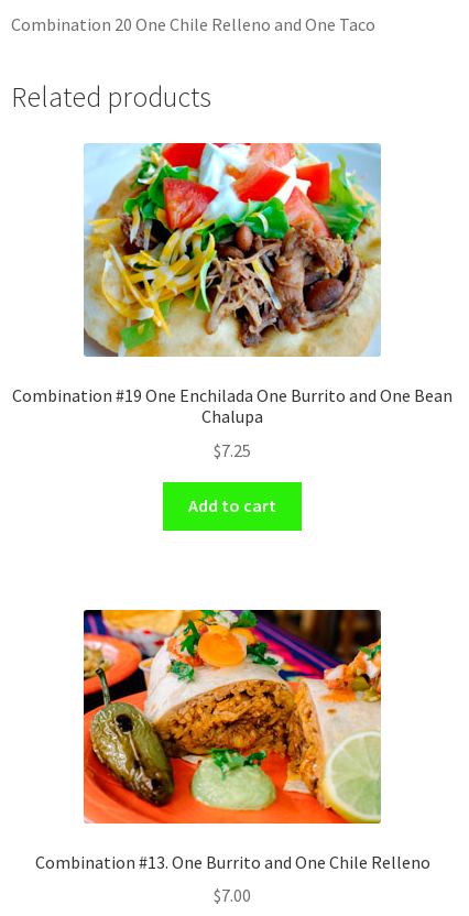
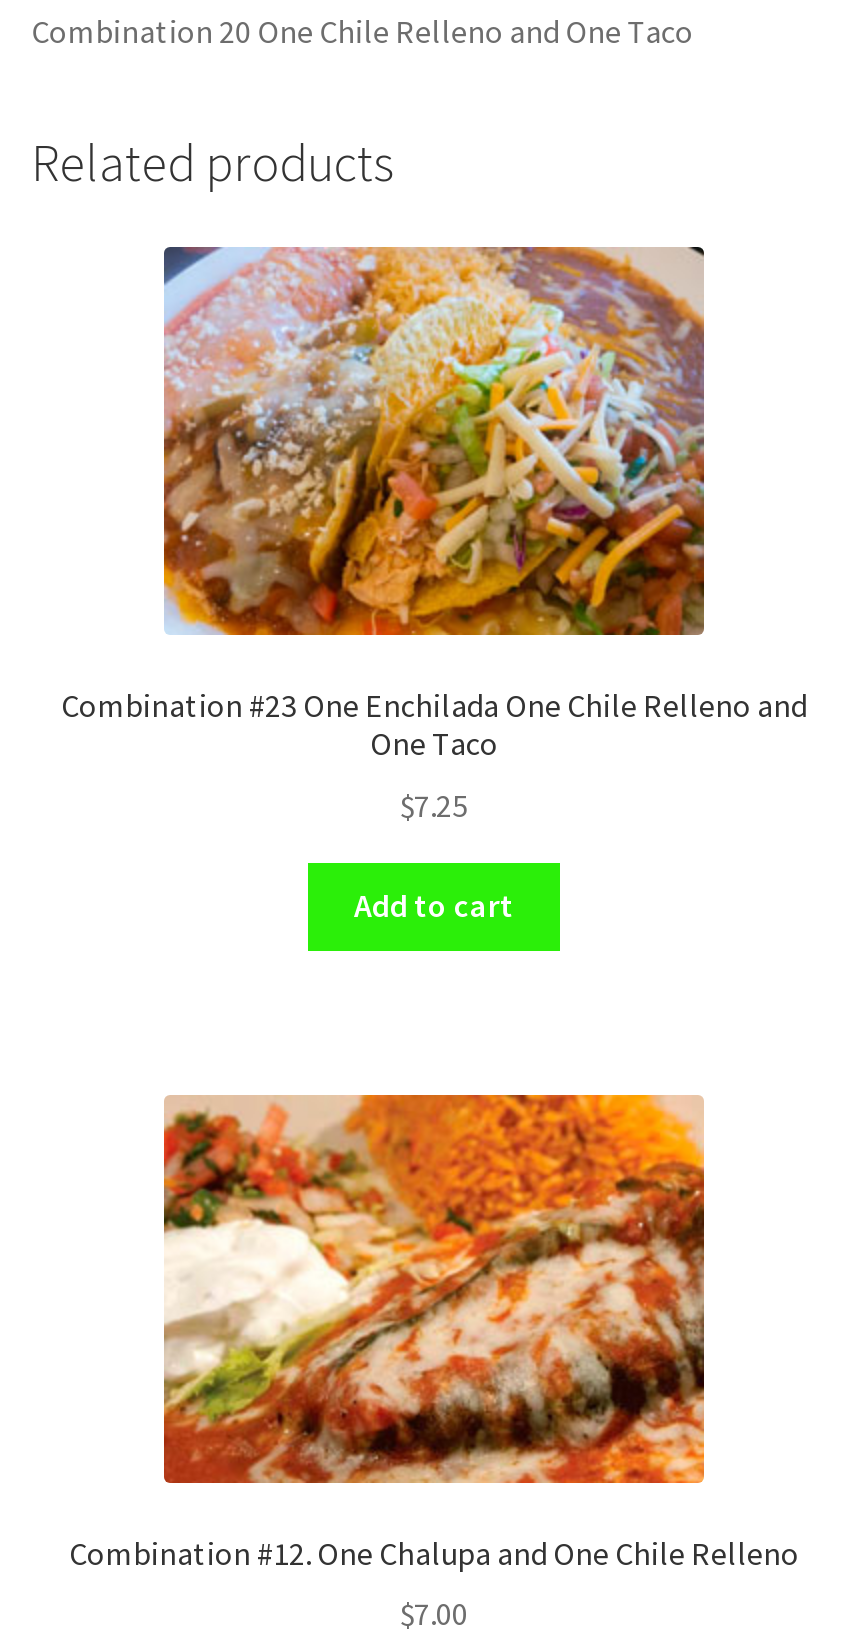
- [image]
- Combination #19 One Enchilada One Burrito and One Bean
- Chalupa
+ [image]
+ Combination #23 One Enchilada One Chile Relleno and
+ One Taco

- [image]
- Combination #13. One Burrito and One Chile Relleno
+ [image]
+ Combination #12. One Chalupa and One Chile Relleno
